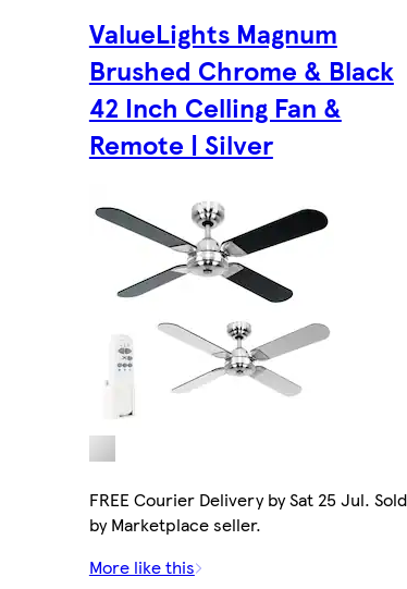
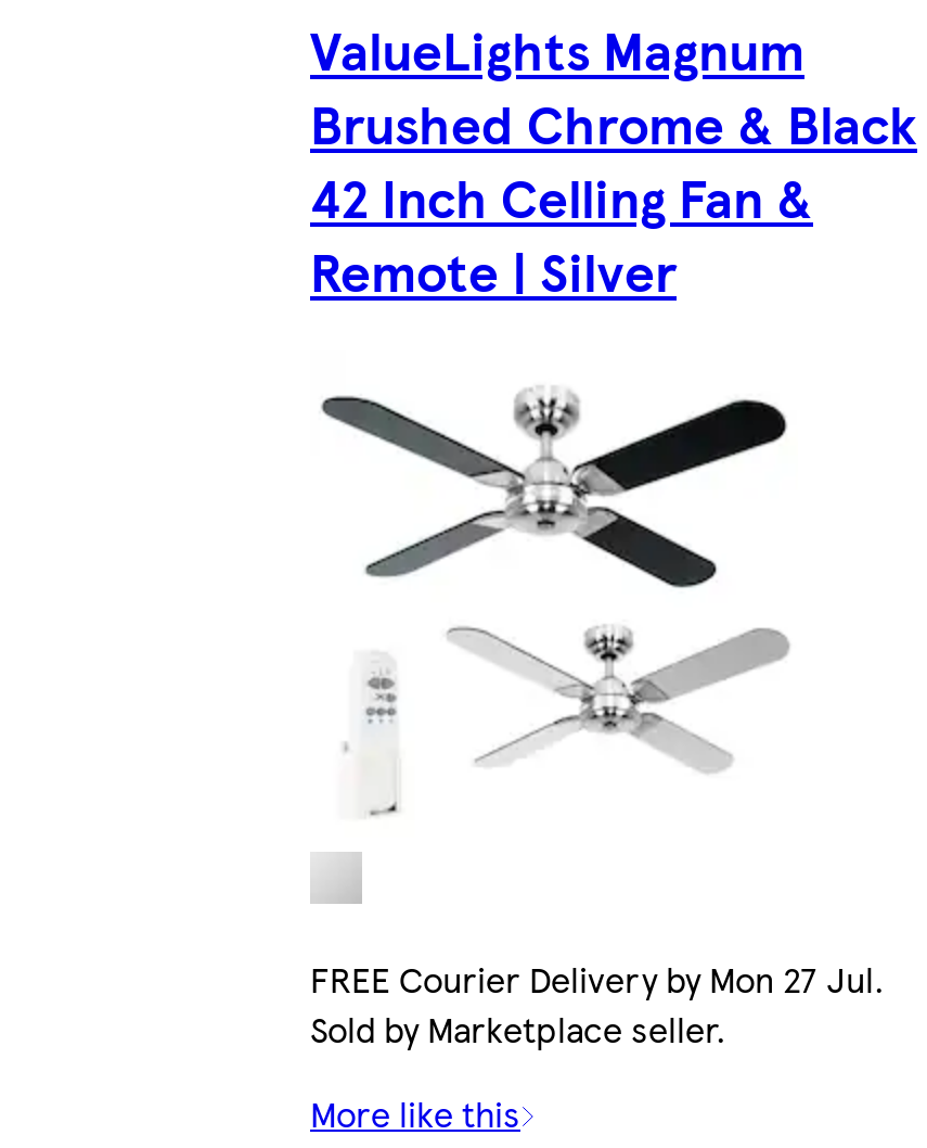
- FREE Courier Delivery by Sat 25 Jul. Sold
- by Marketplace seller.
+ FREE Courier Delivery by Mon 27 Jul.
+ Sold by Marketplace seller.
